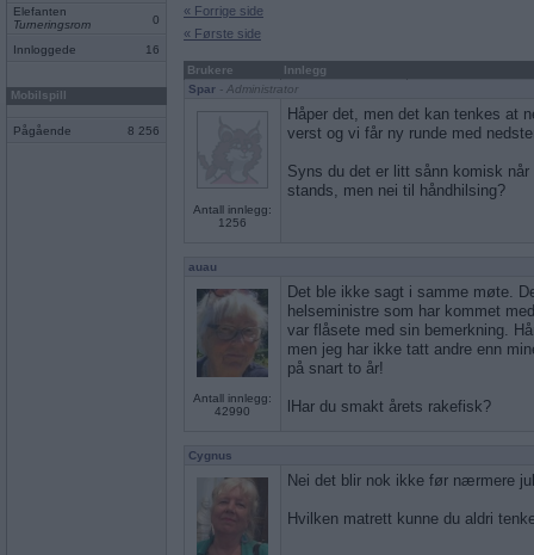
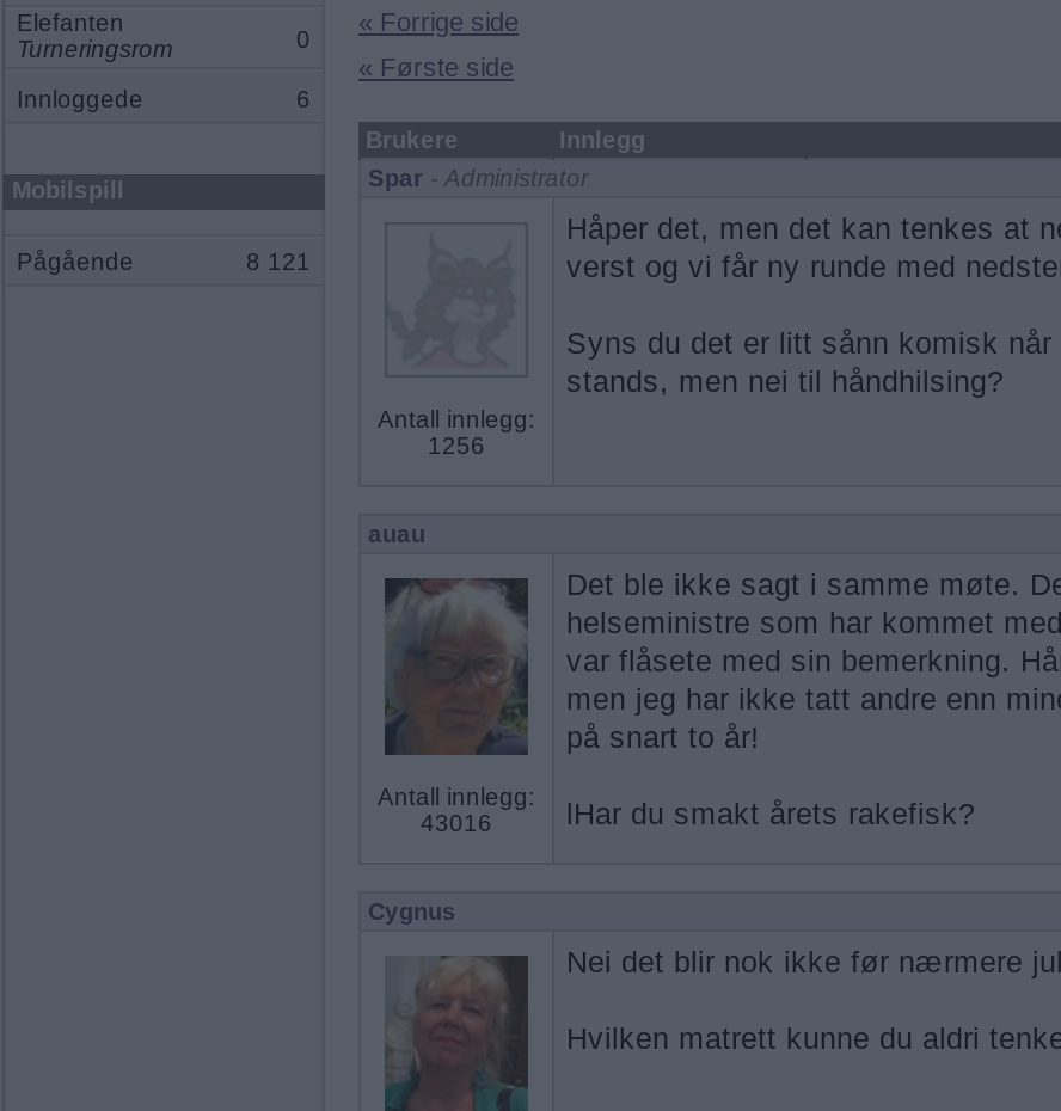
- 16
+ 6

- 8 256
+ 8 121

- 42990
+ 43016
